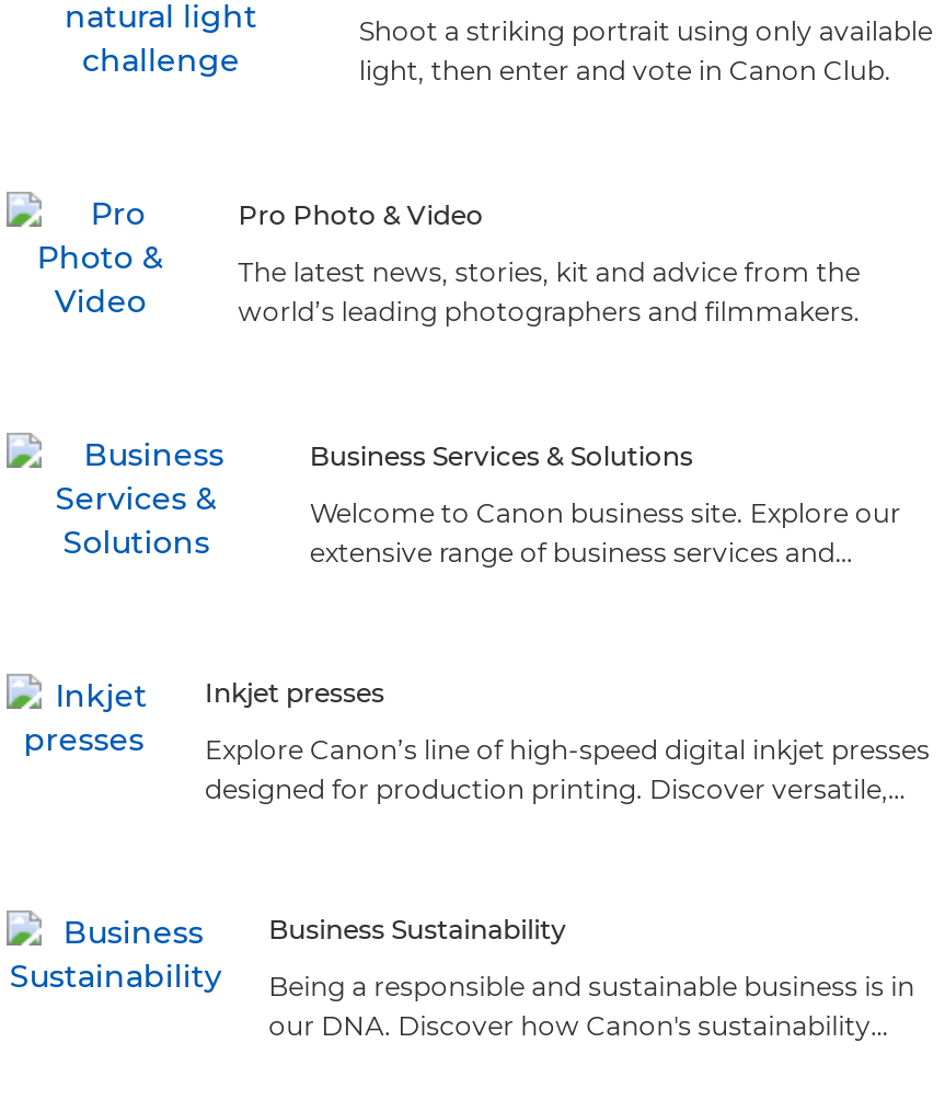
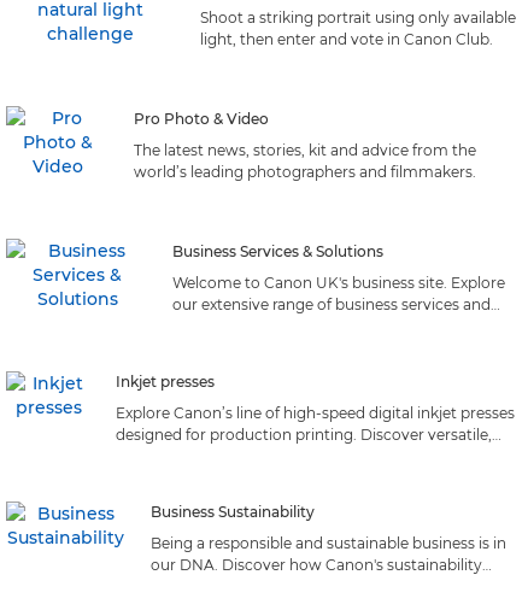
- Welcome to Canon business site. Explore our
- extensive range of business services and
+ Welcome to Canon UK's business site. Explore
+ our extensive range of business services and
